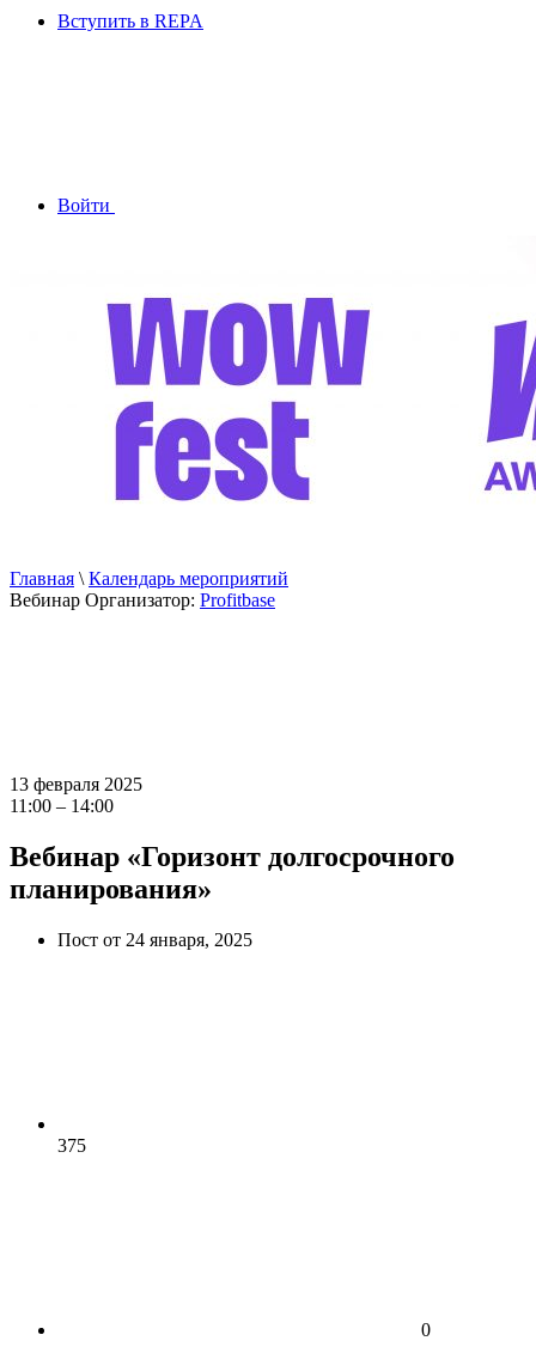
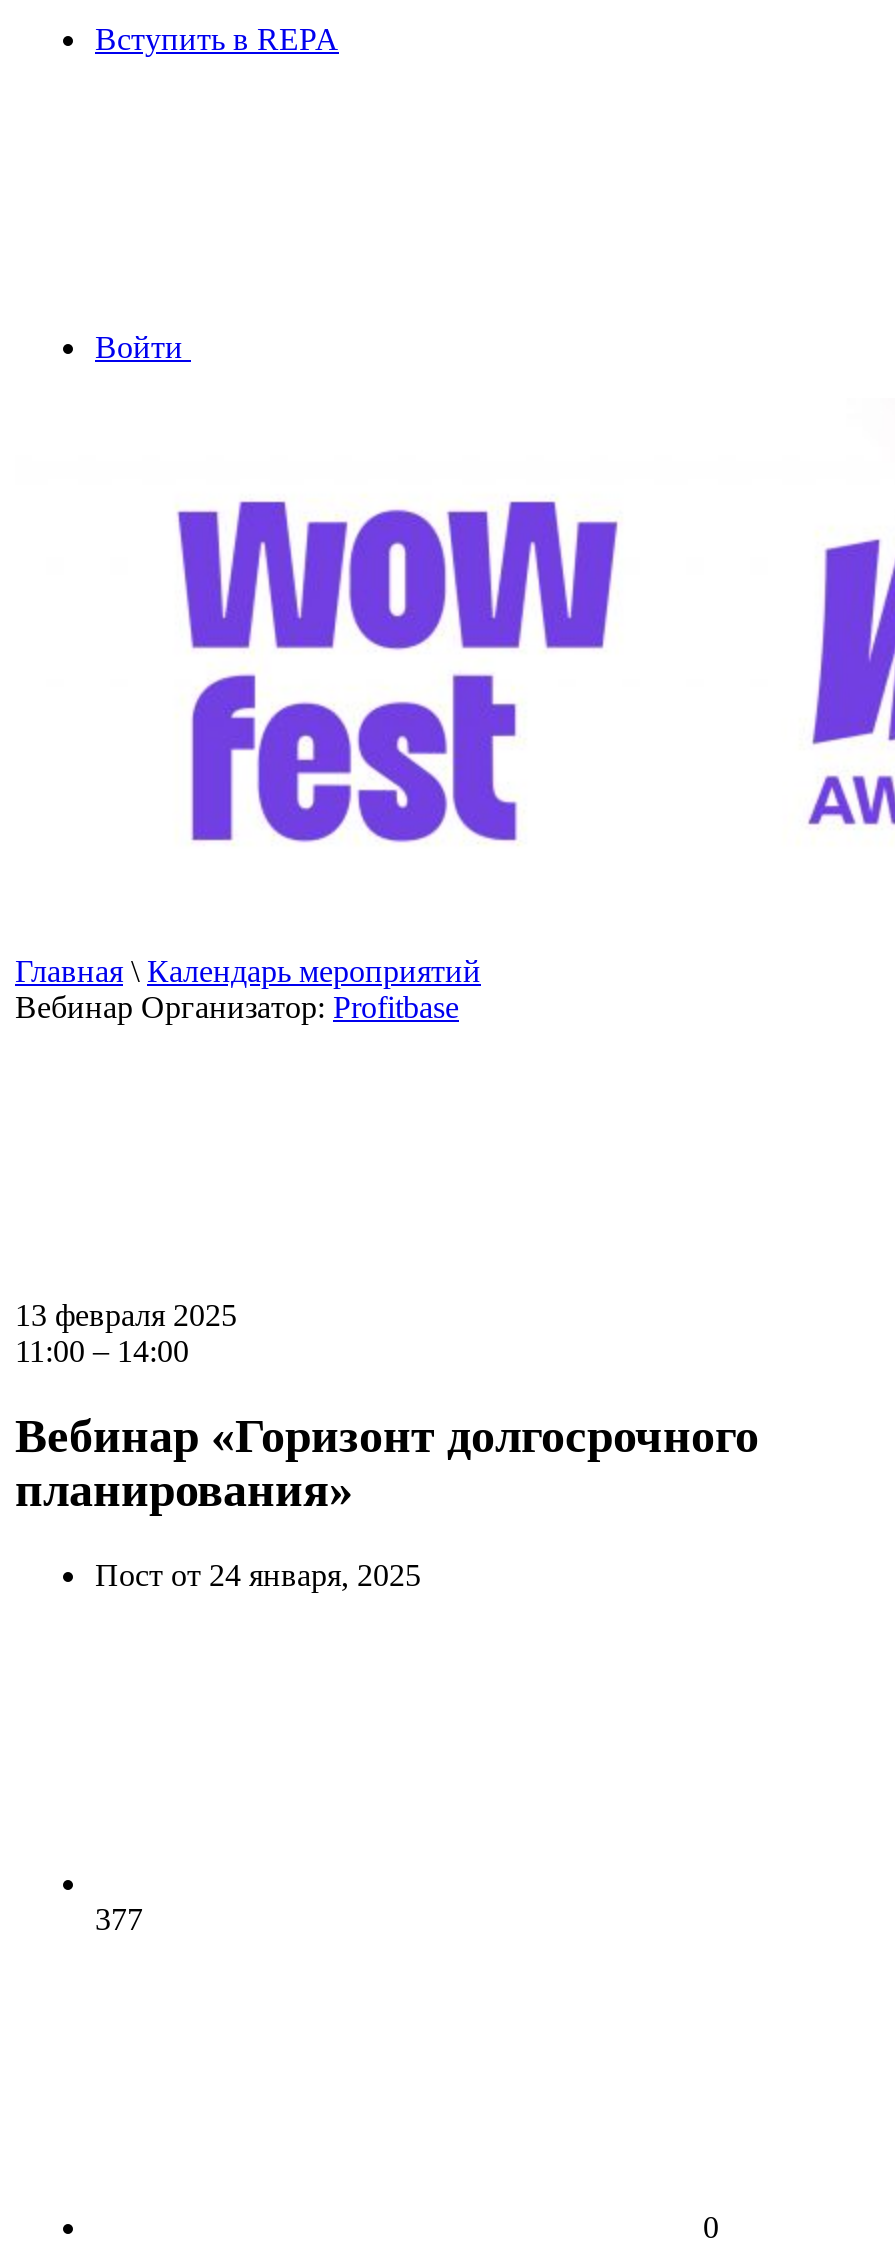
- 375
+ 377
